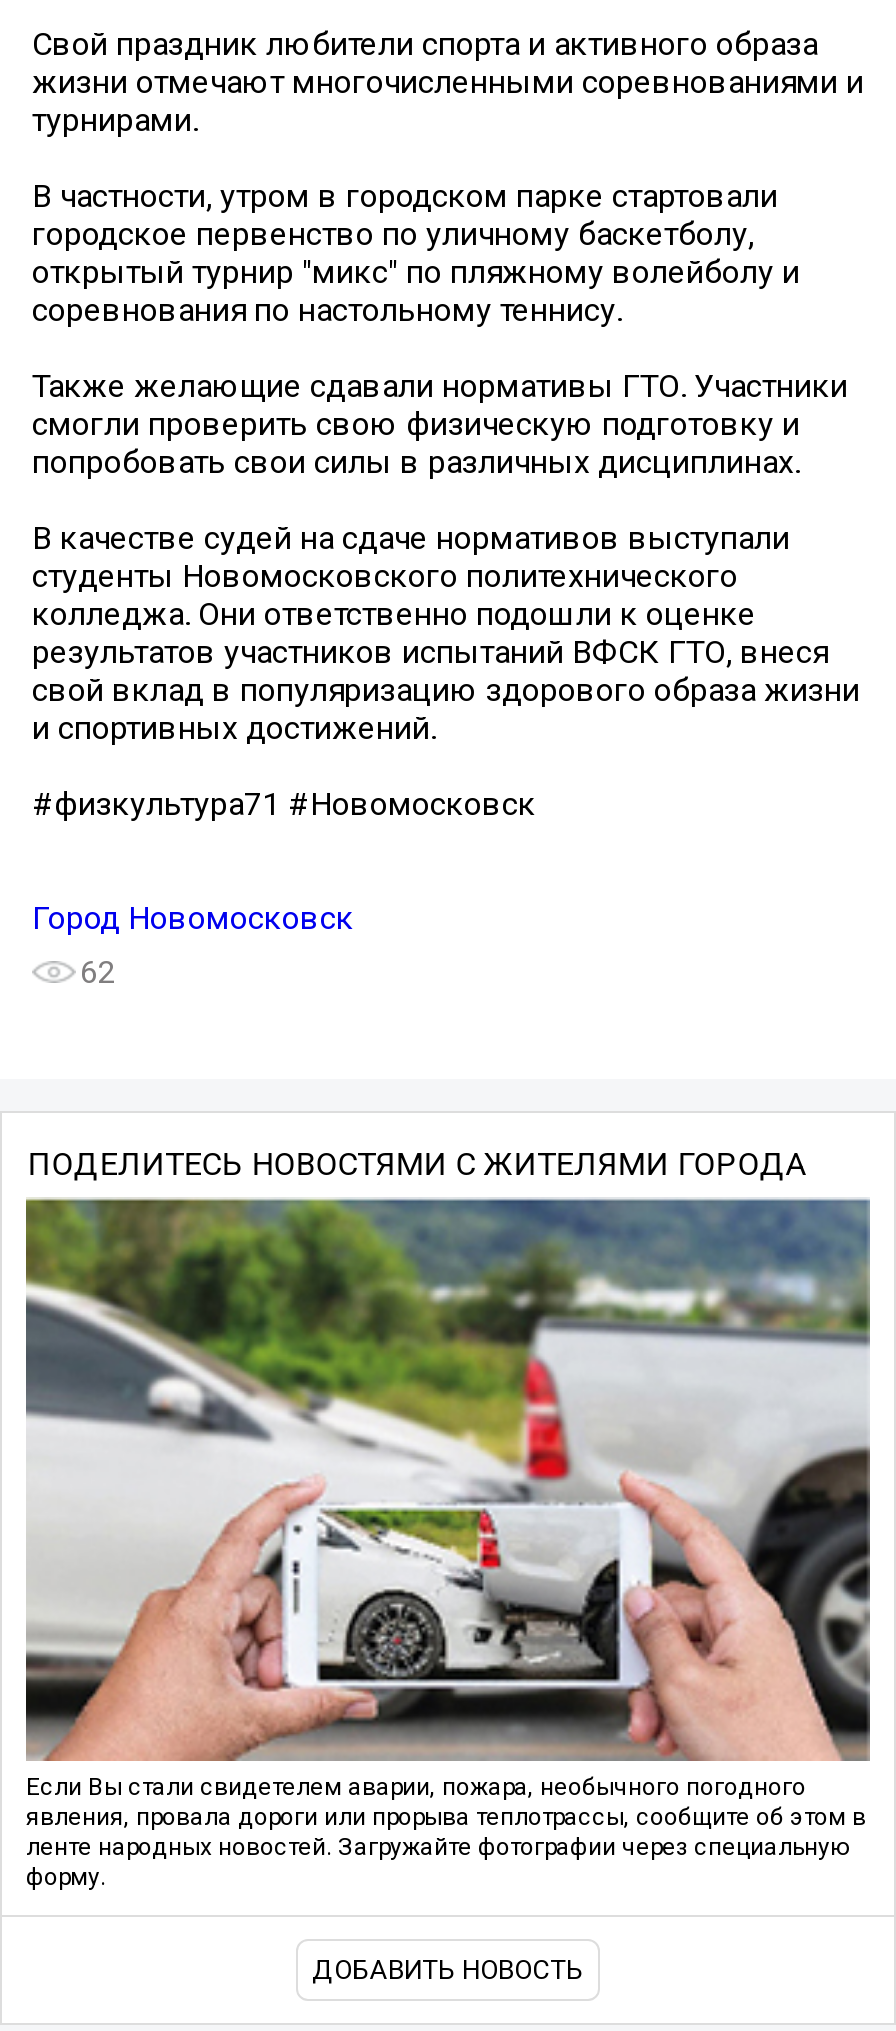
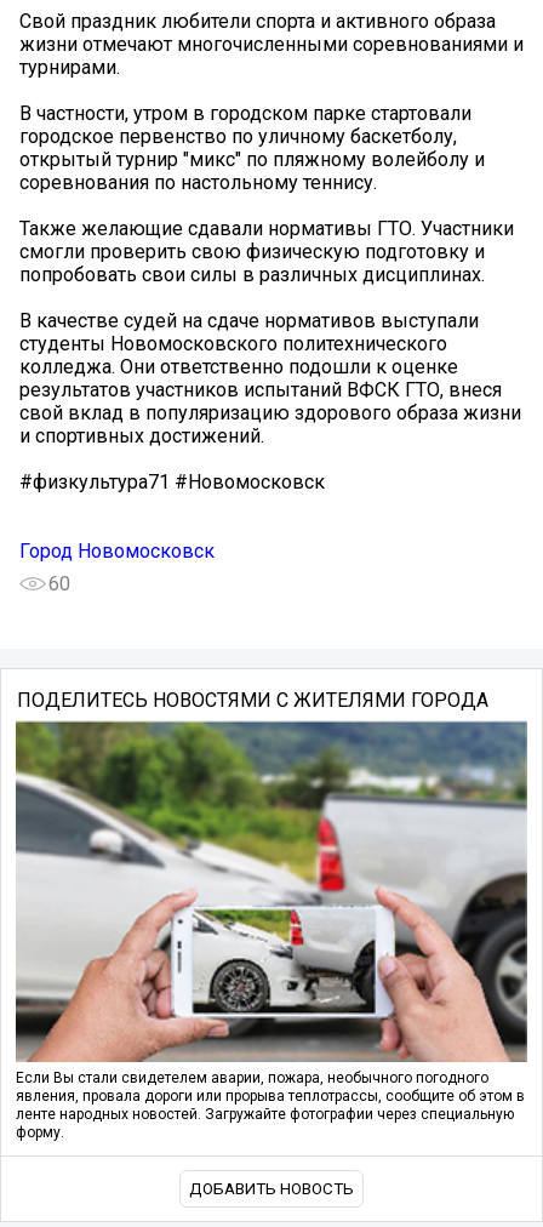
- 62
+ 60
